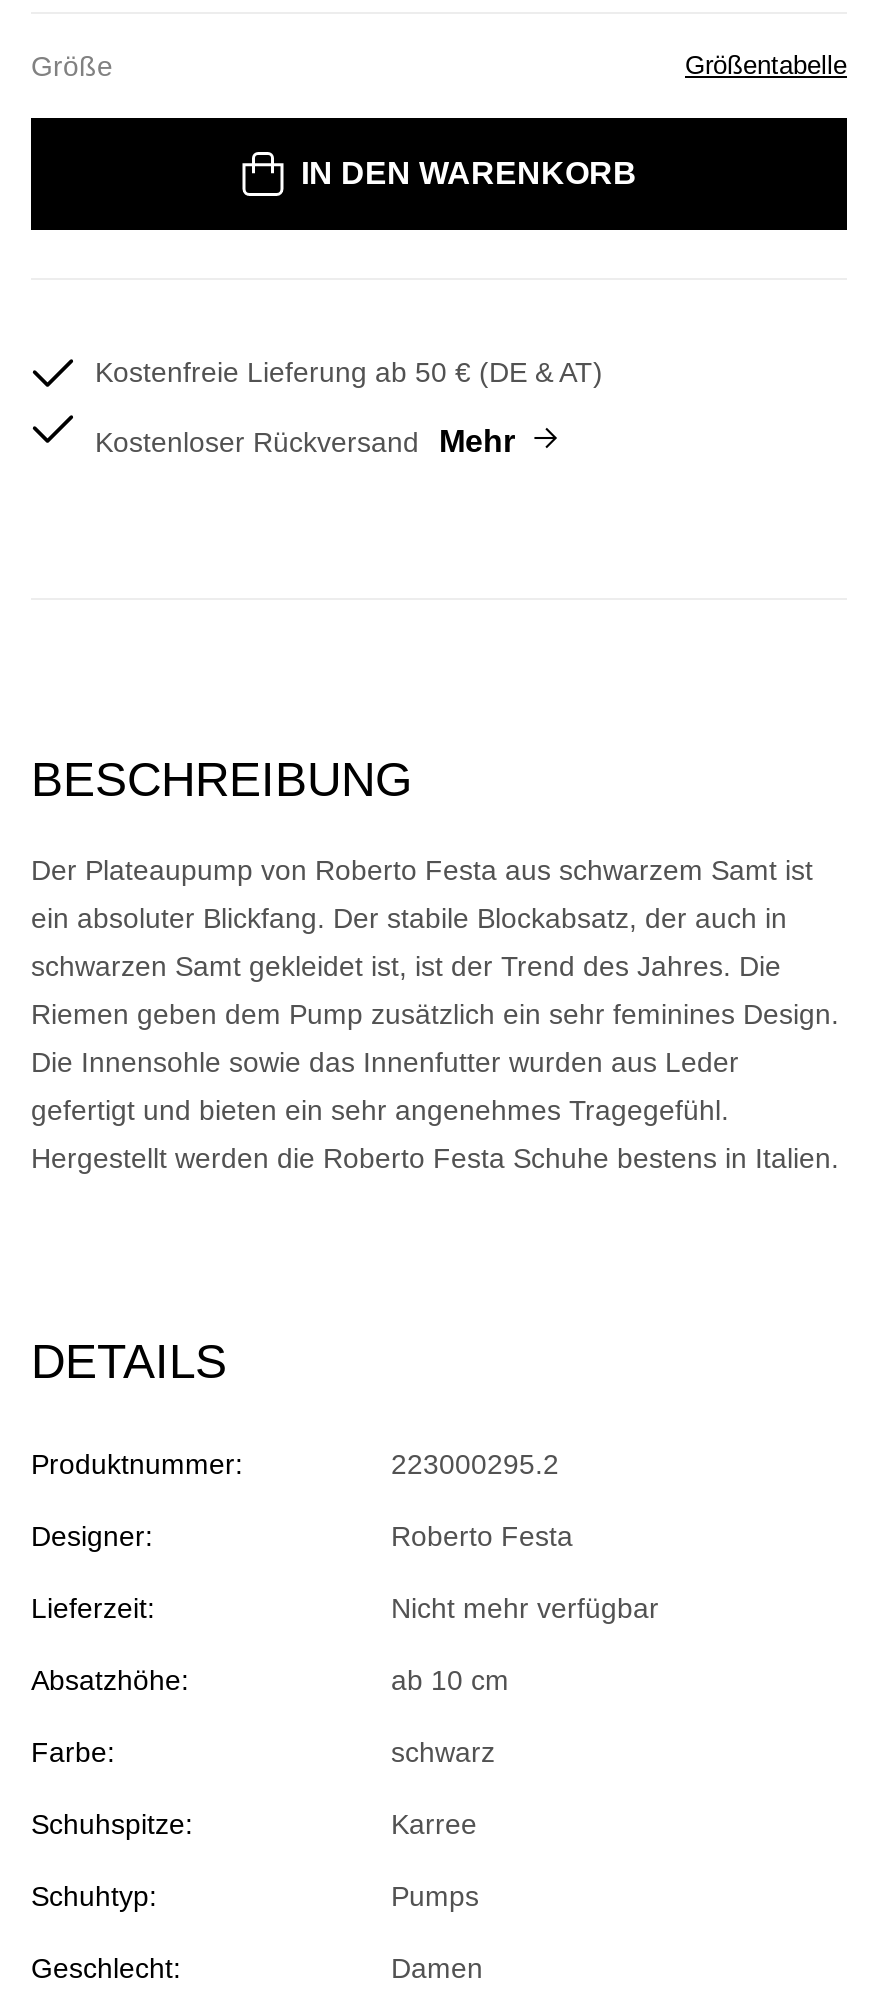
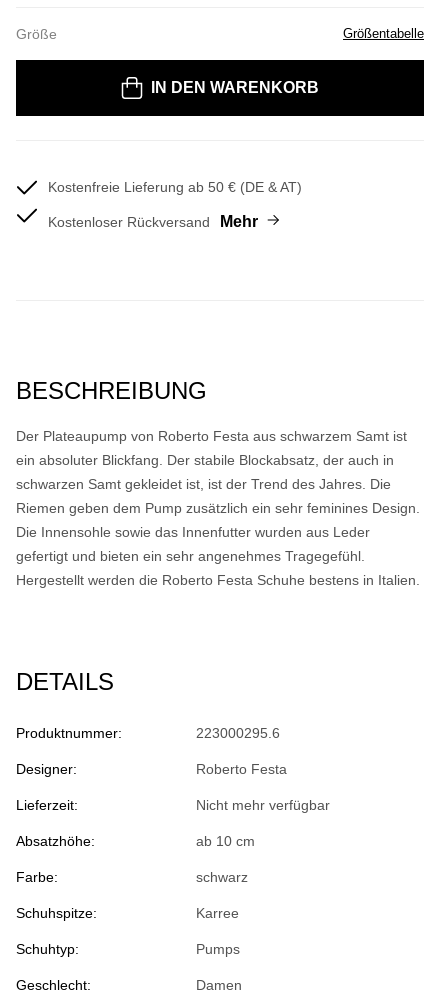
- 223000295.2
+ 223000295.6
